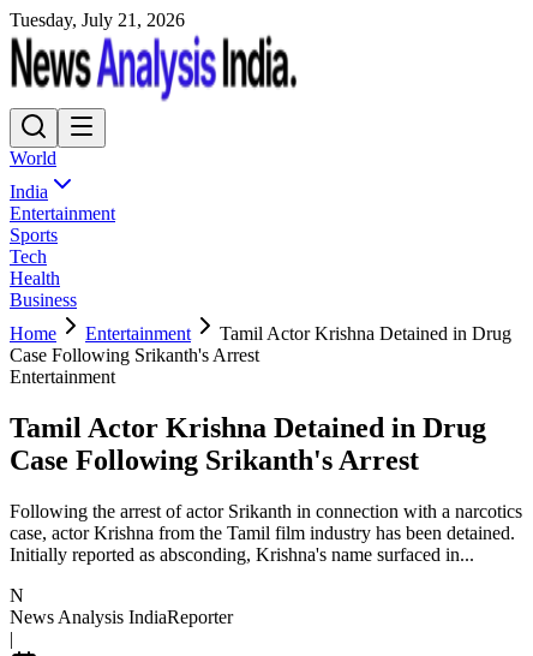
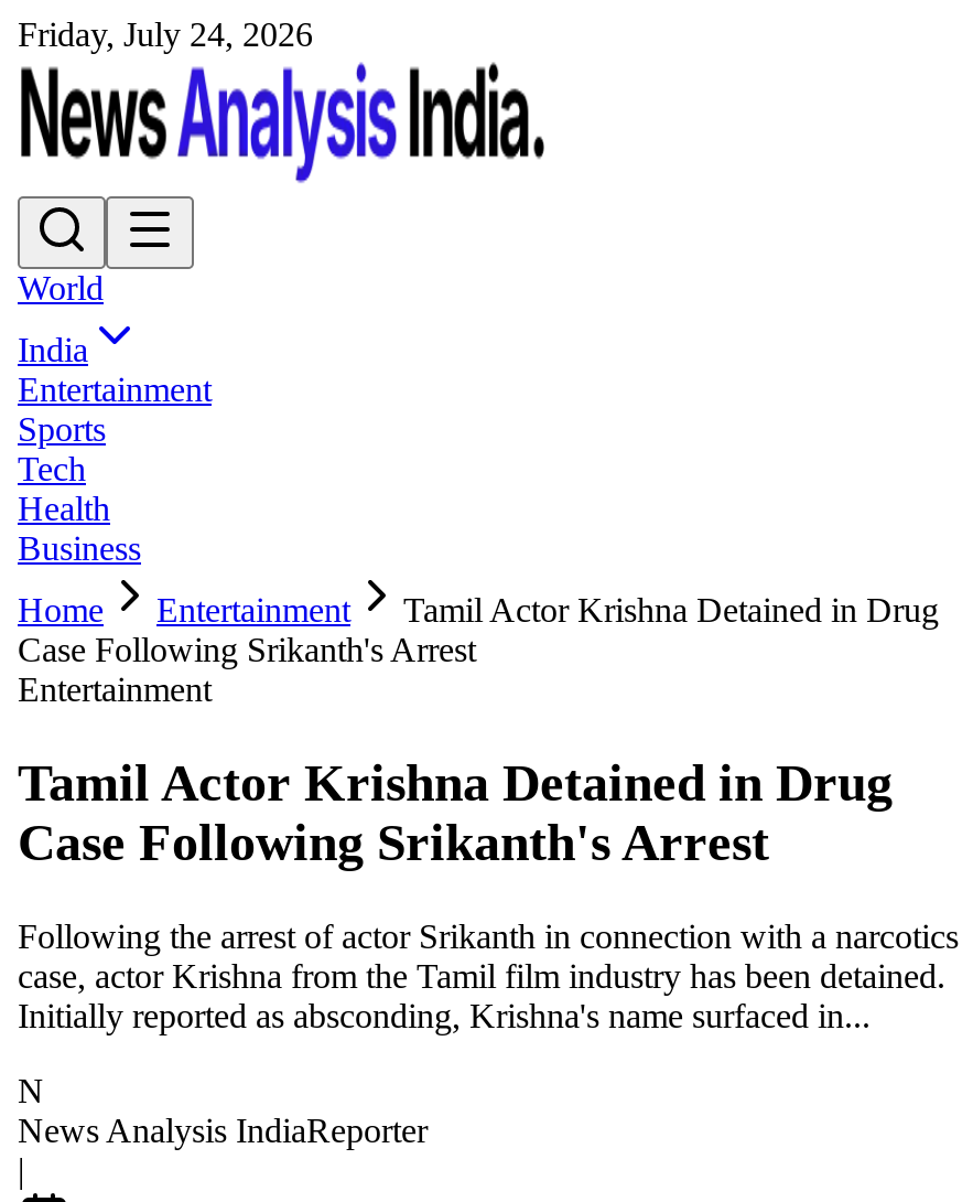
- Tuesday, July 21, 2026
+ Friday, July 24, 2026
